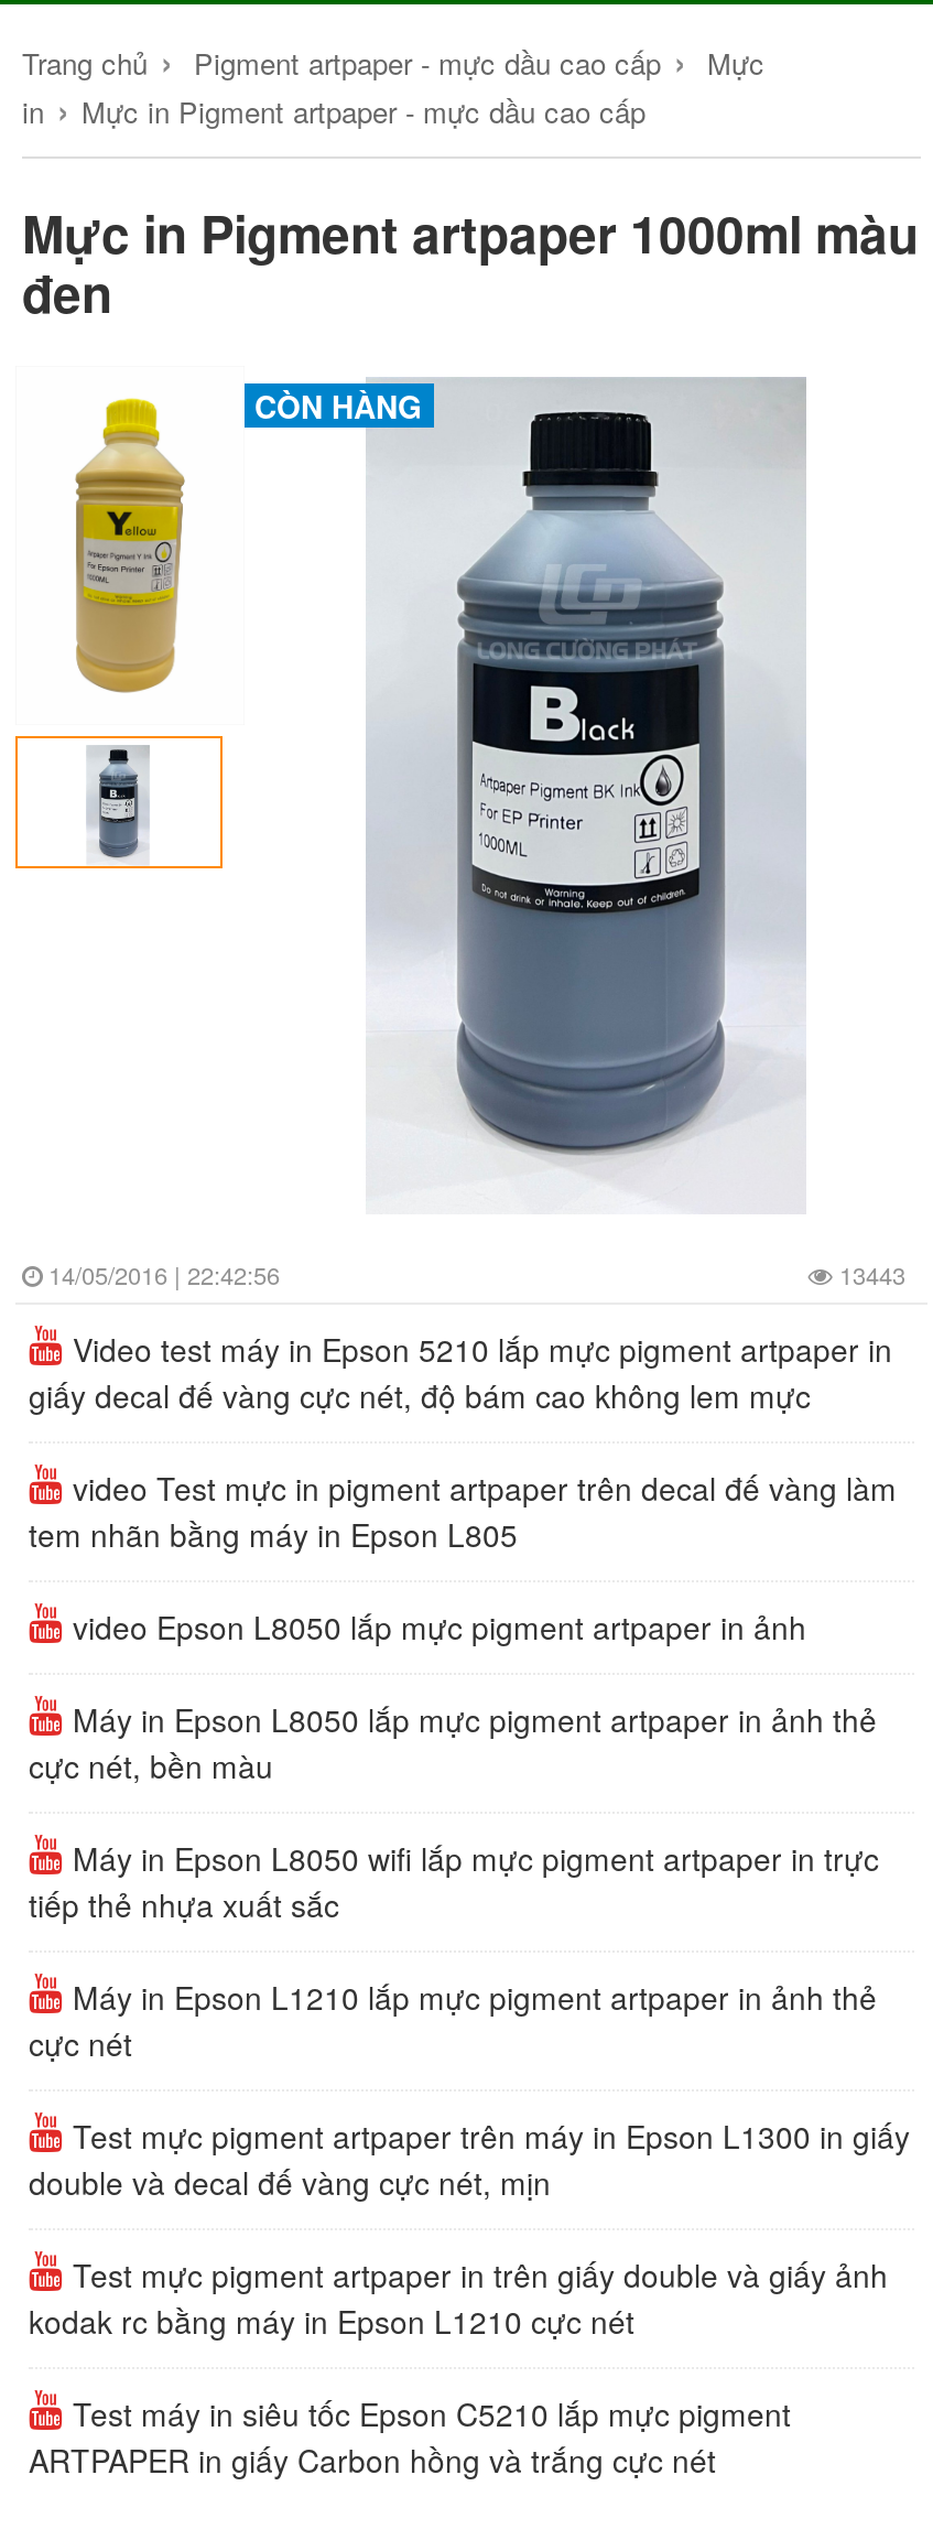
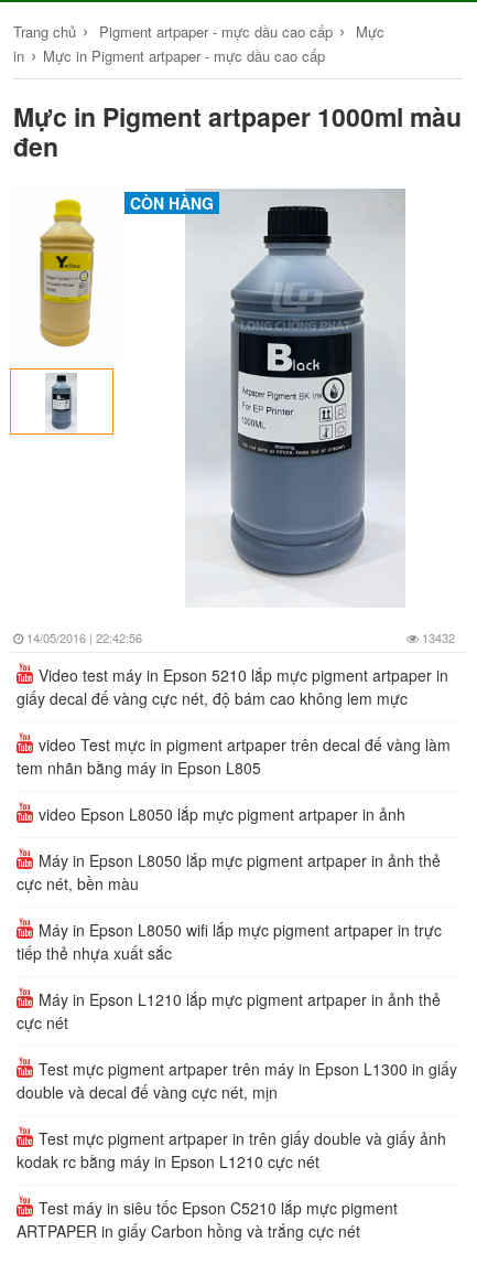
- 13443
+ 13432
